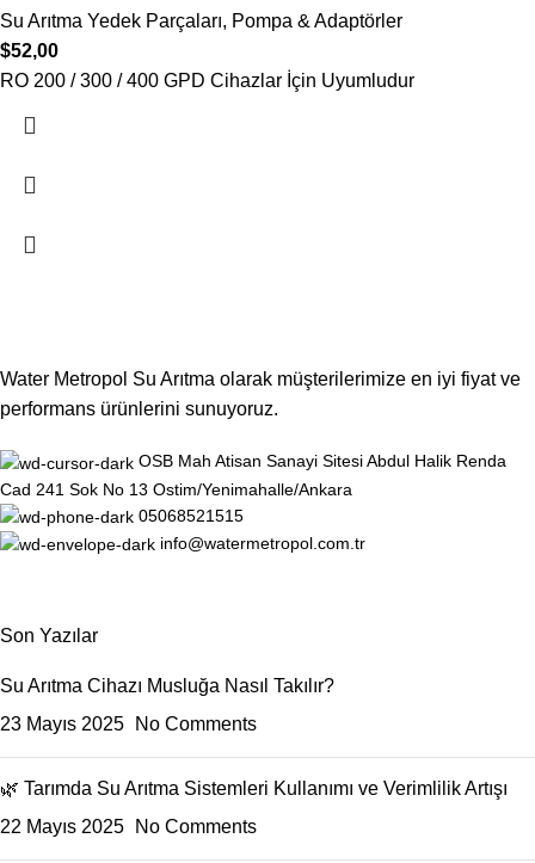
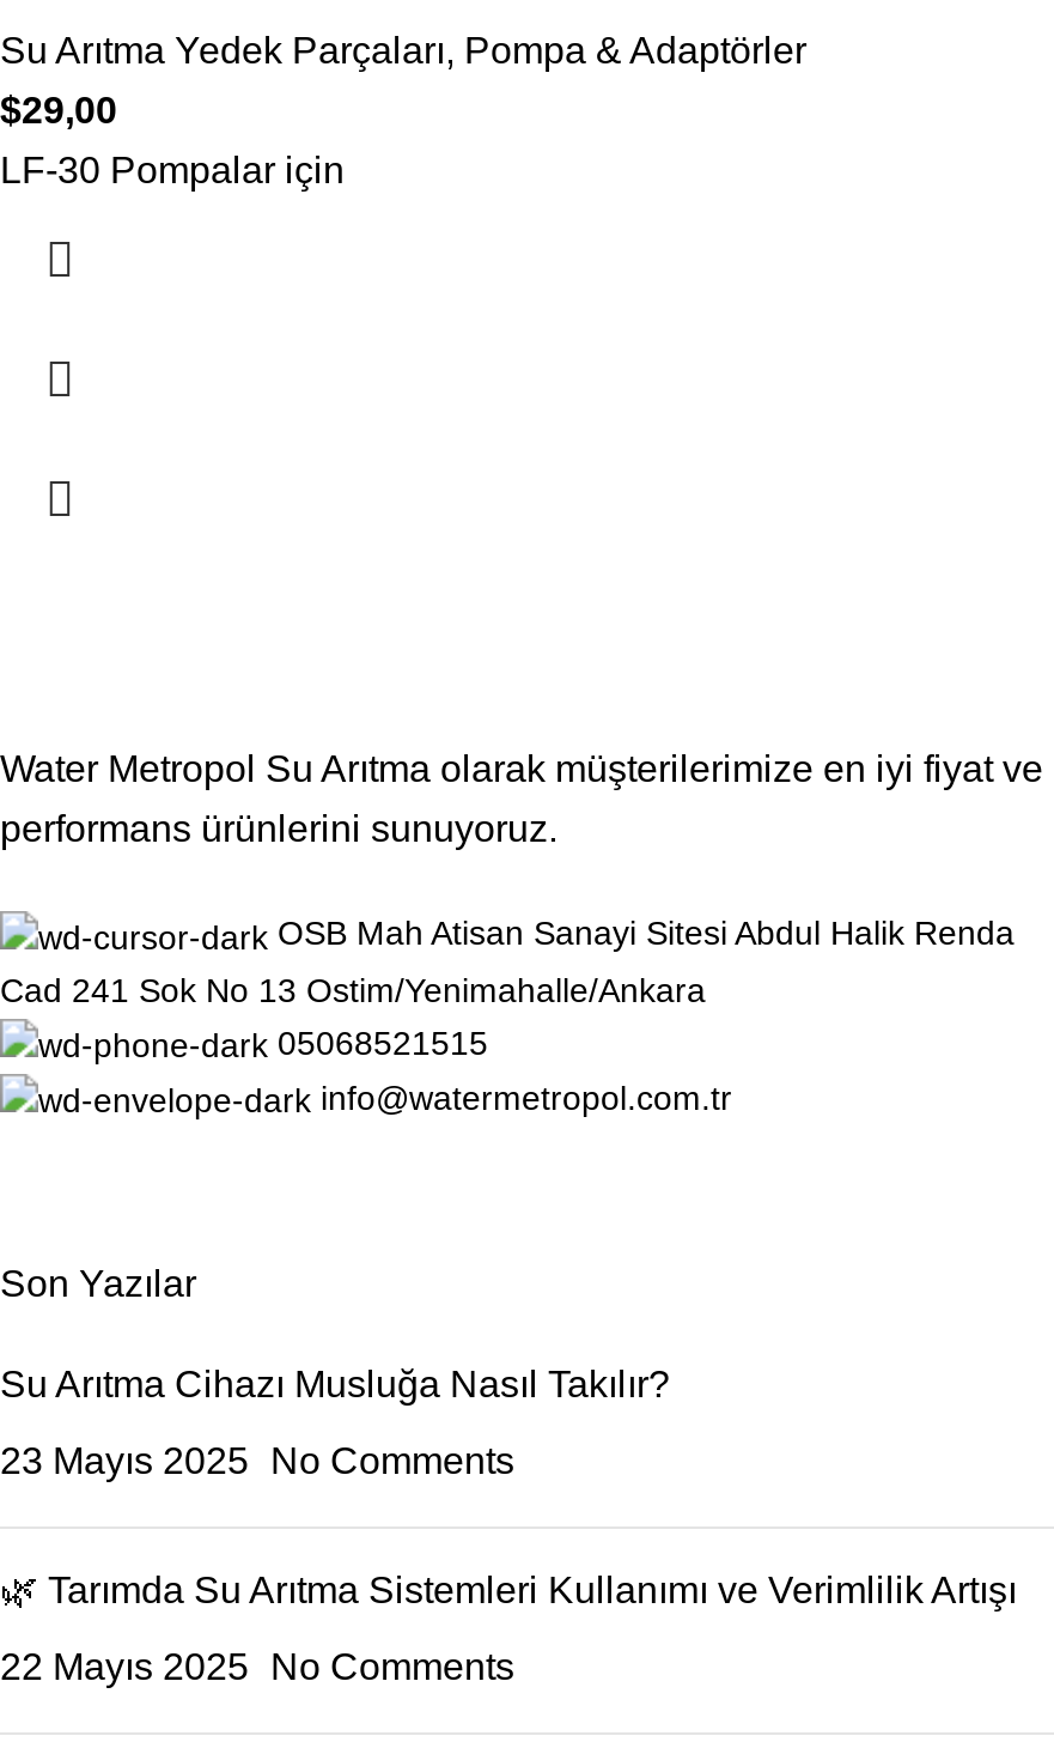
- $52,00
+ $29,00

- RO 200 / 300 / 400 GPD Cihazlar İçin Uyumludur
+ LF-30 Pompalar için
